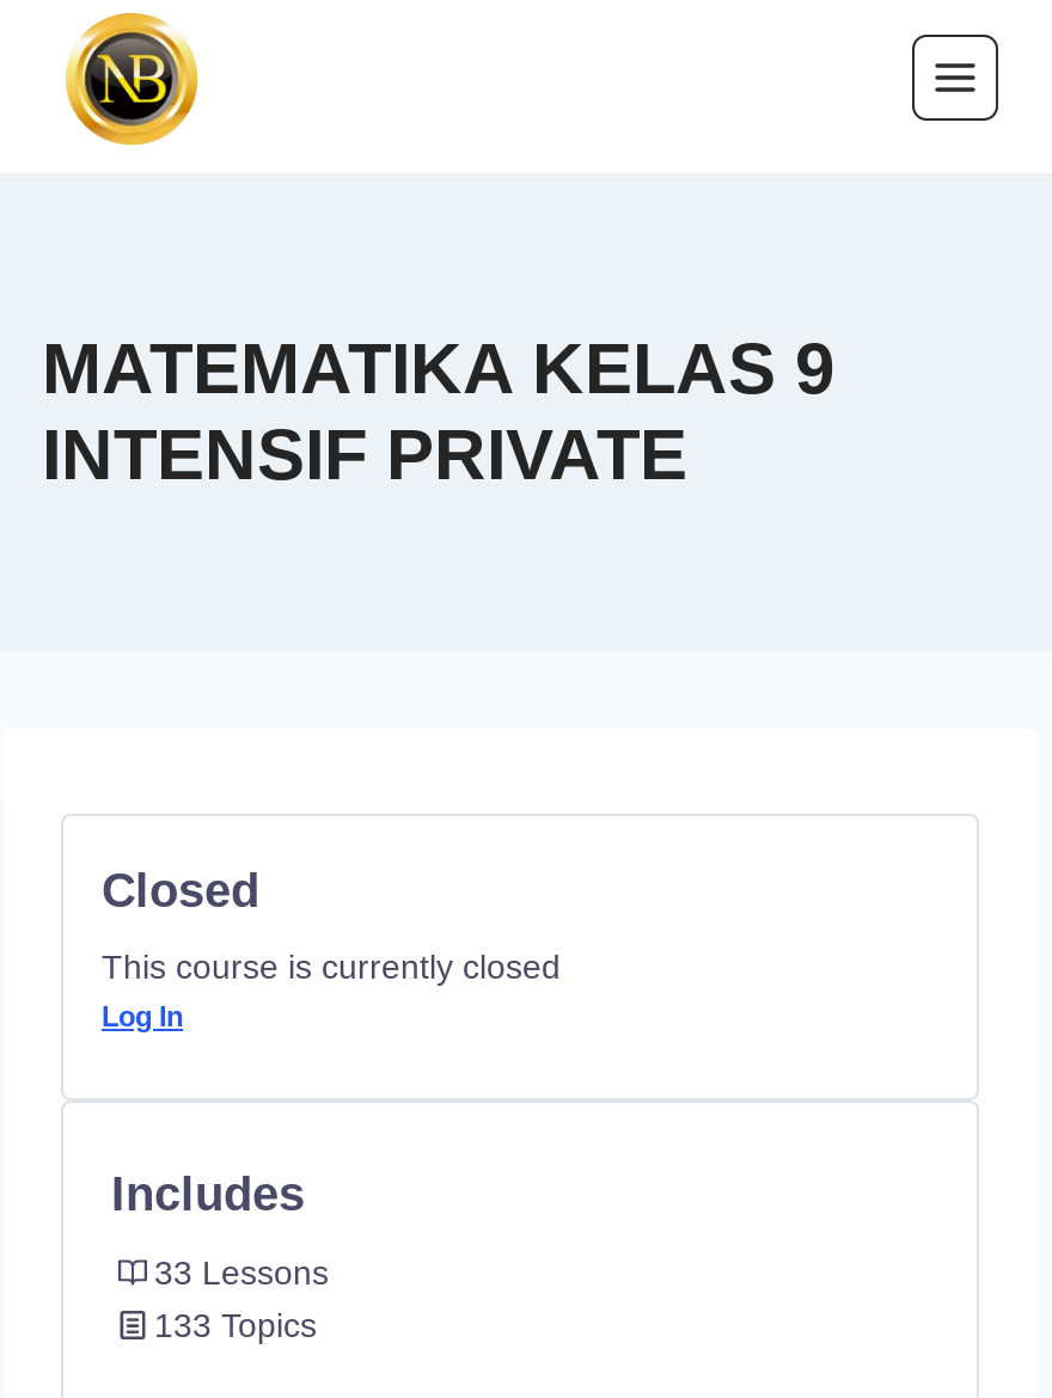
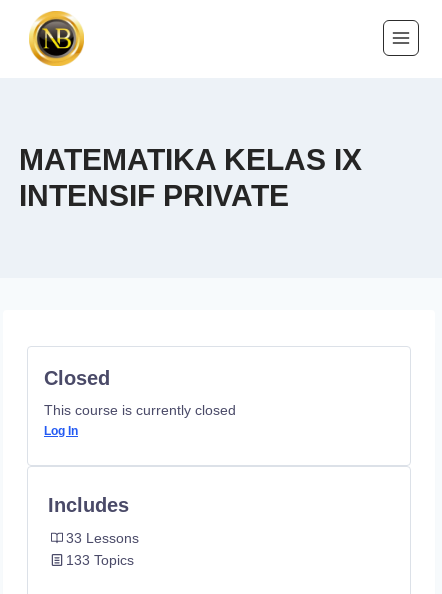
- MATEMATIKA KELAS 9
+ MATEMATIKA KELAS IX
